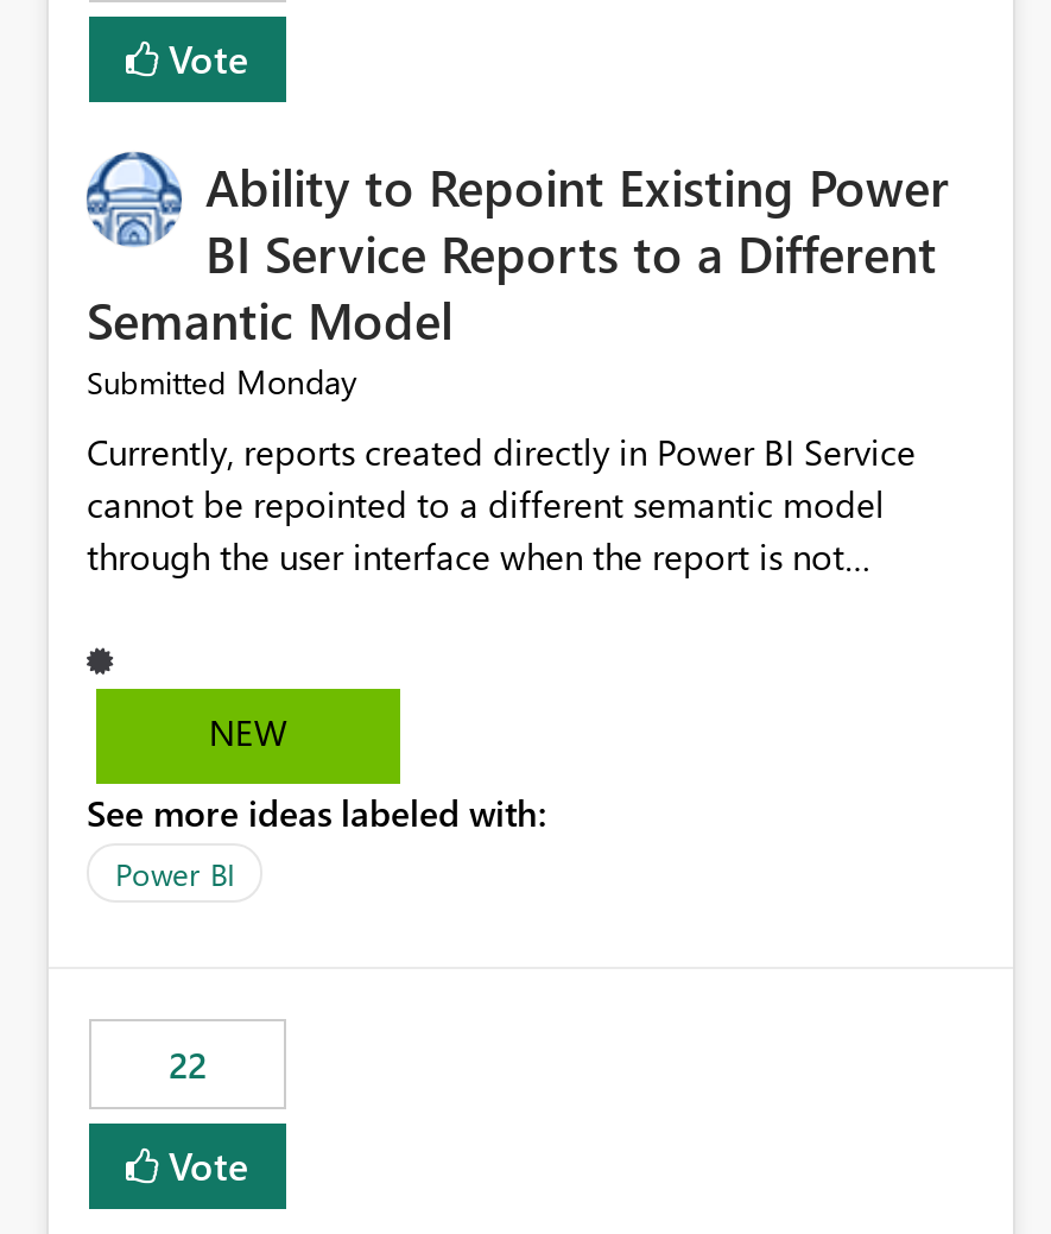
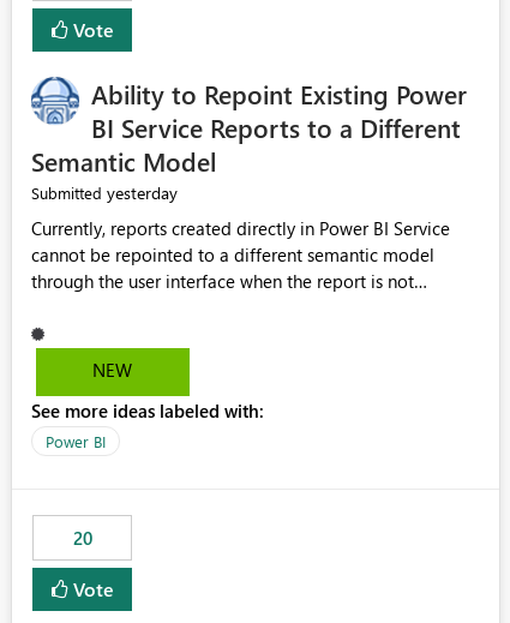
- Submitted Monday
+ Submitted yesterday

- 22
+ 20
